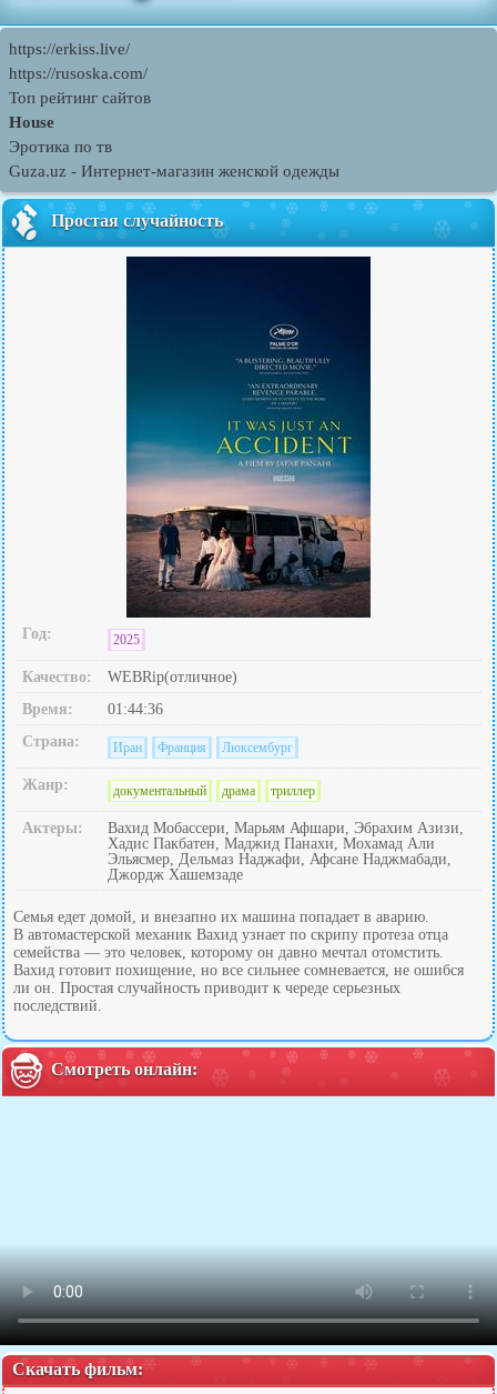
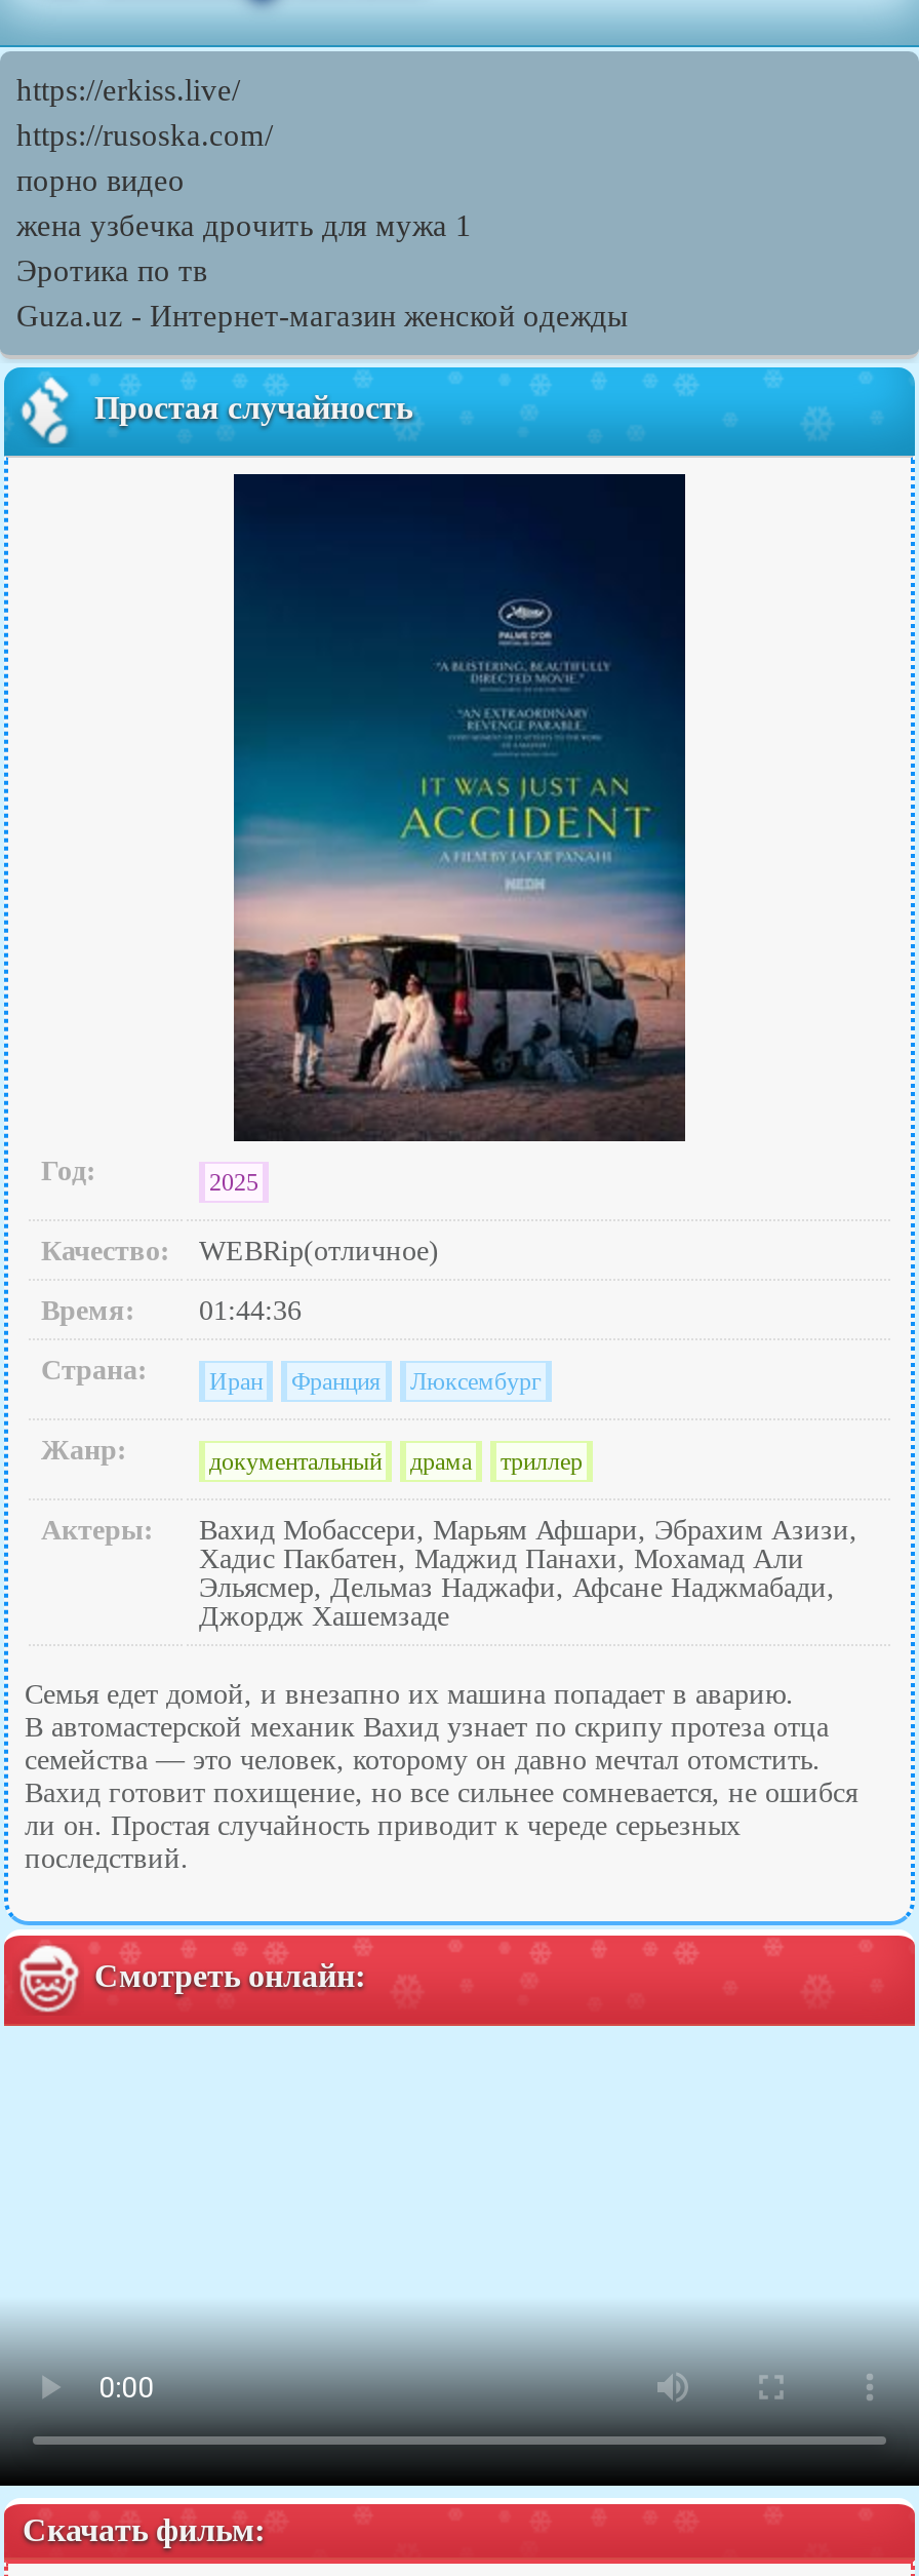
- Топ рейтинг сайтов
- House
+ порно видео
+ жена узбечка дрочить для мужа 1
